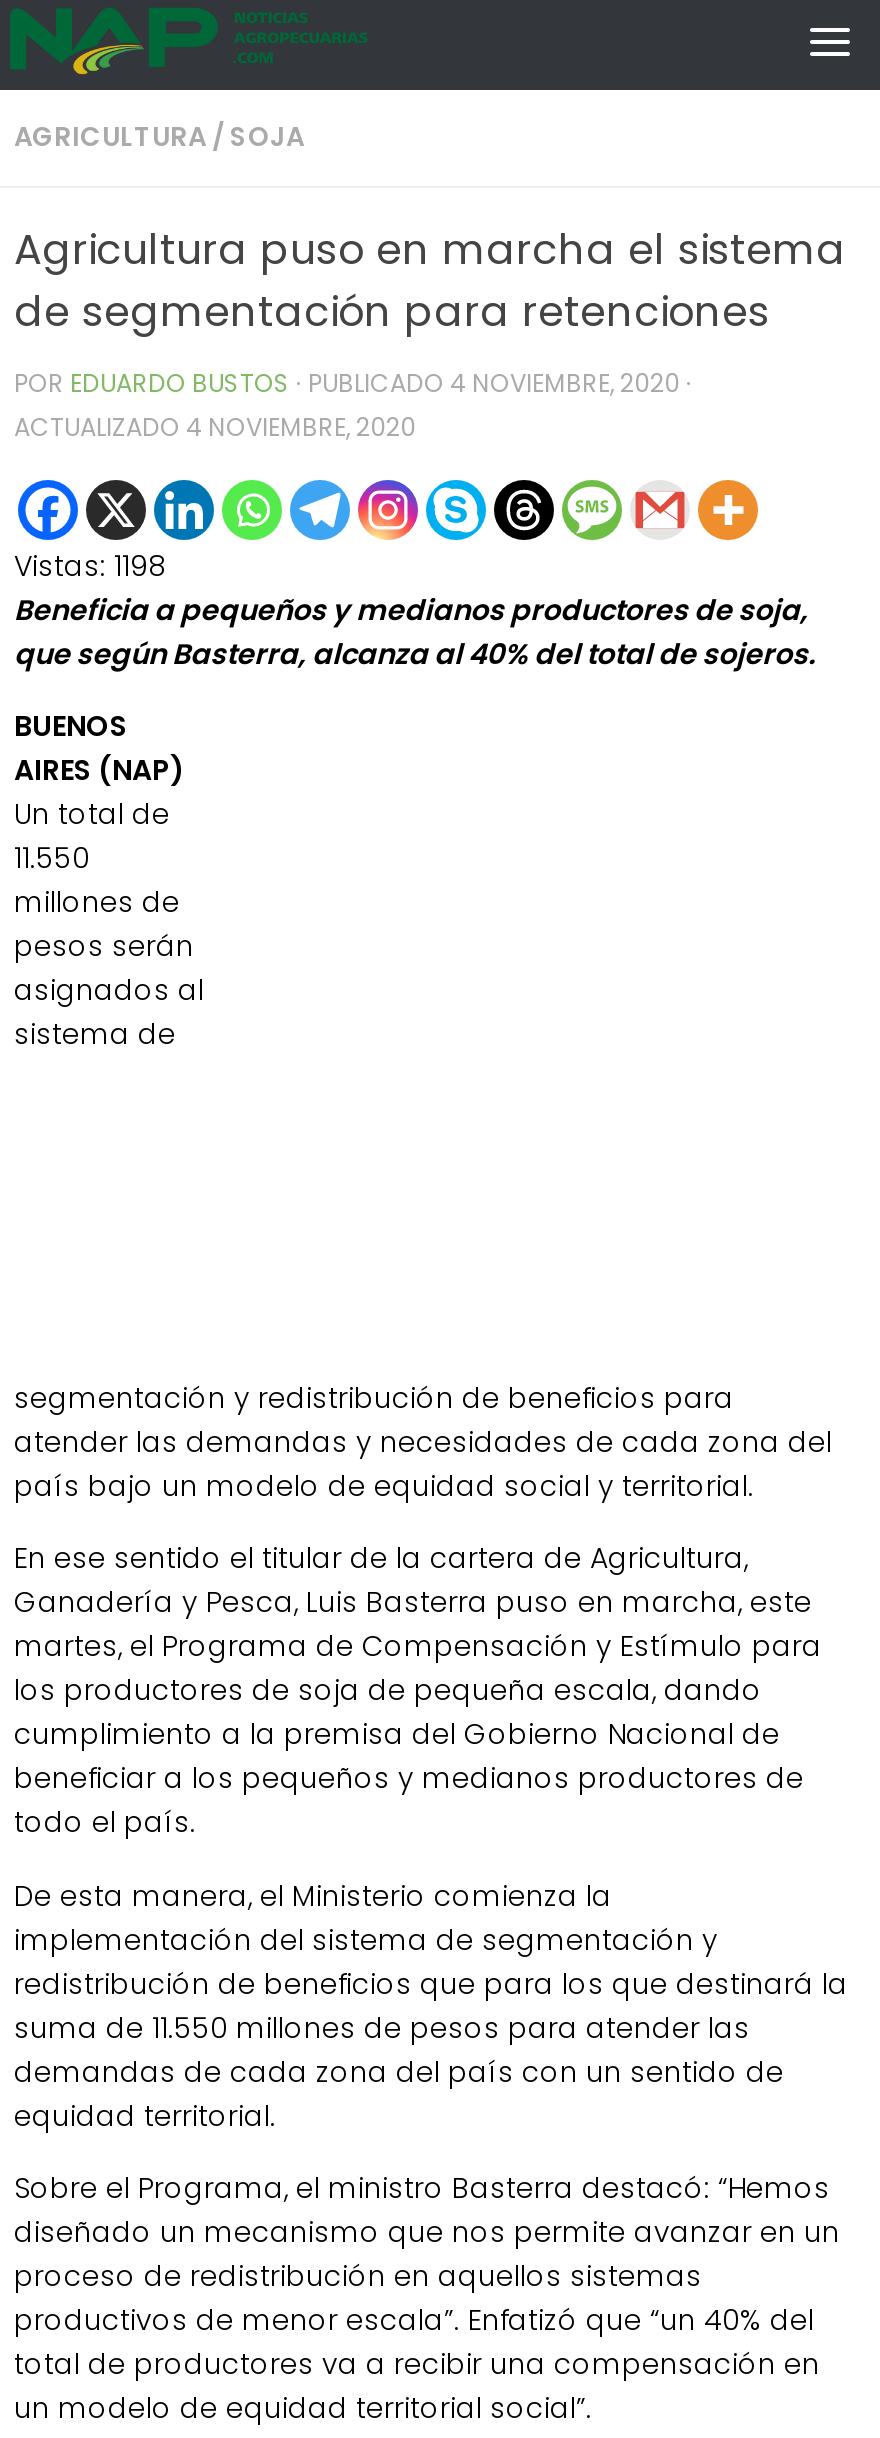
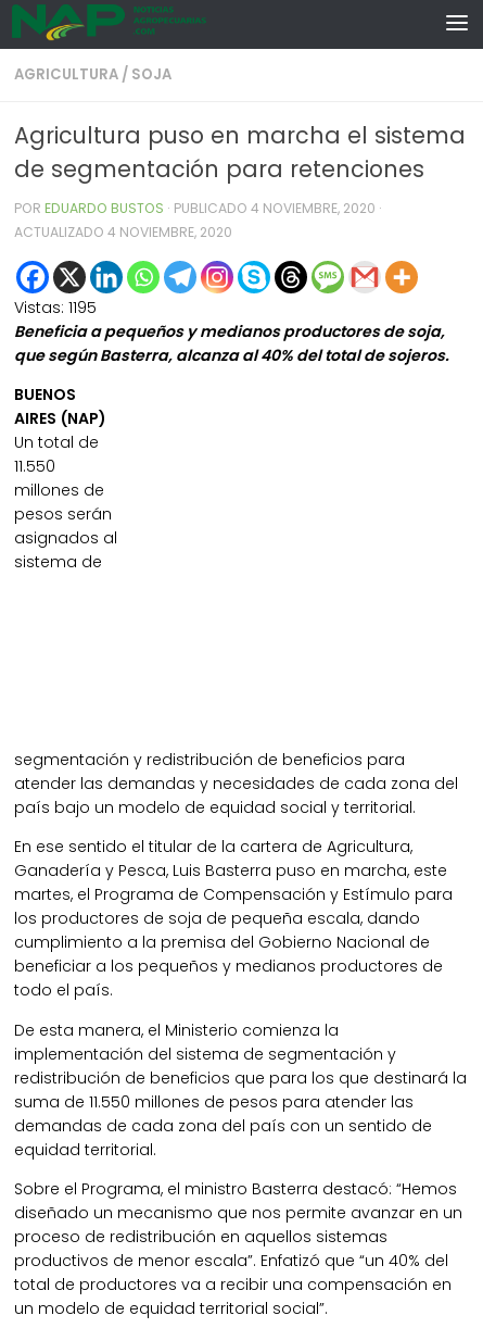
- Vistas: 1198
+ Vistas: 1195
